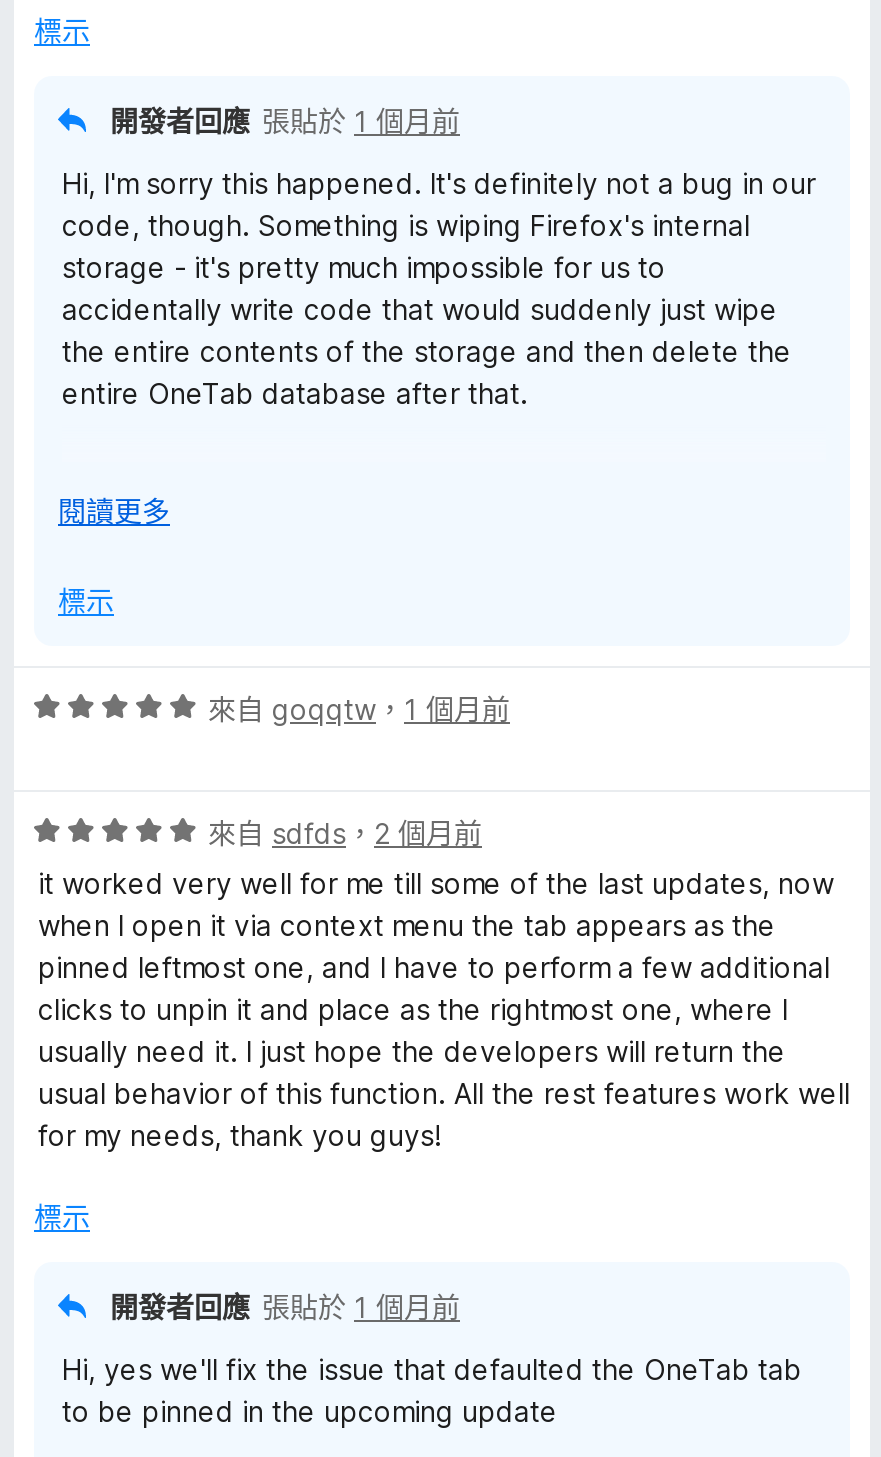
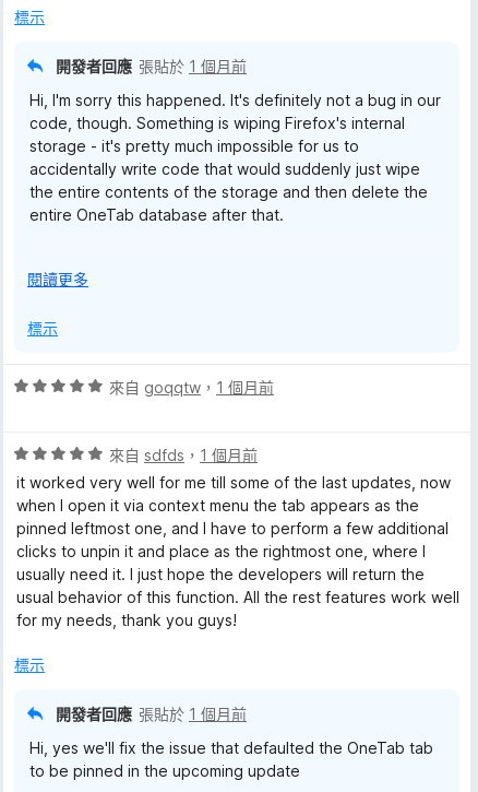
- 來自sdfds，2 個月前
+ 來自sdfds，1 個月前
